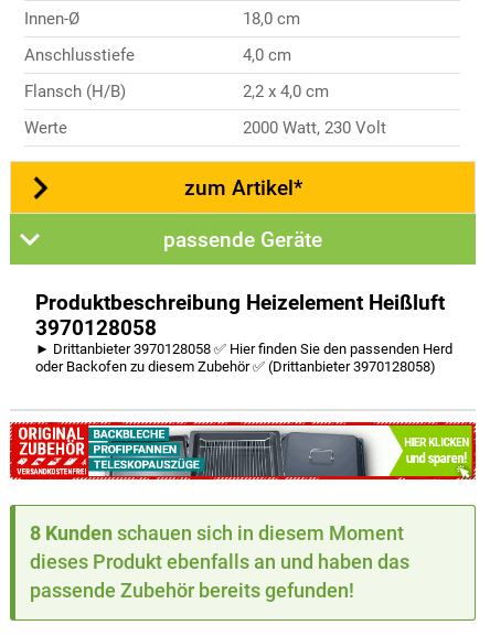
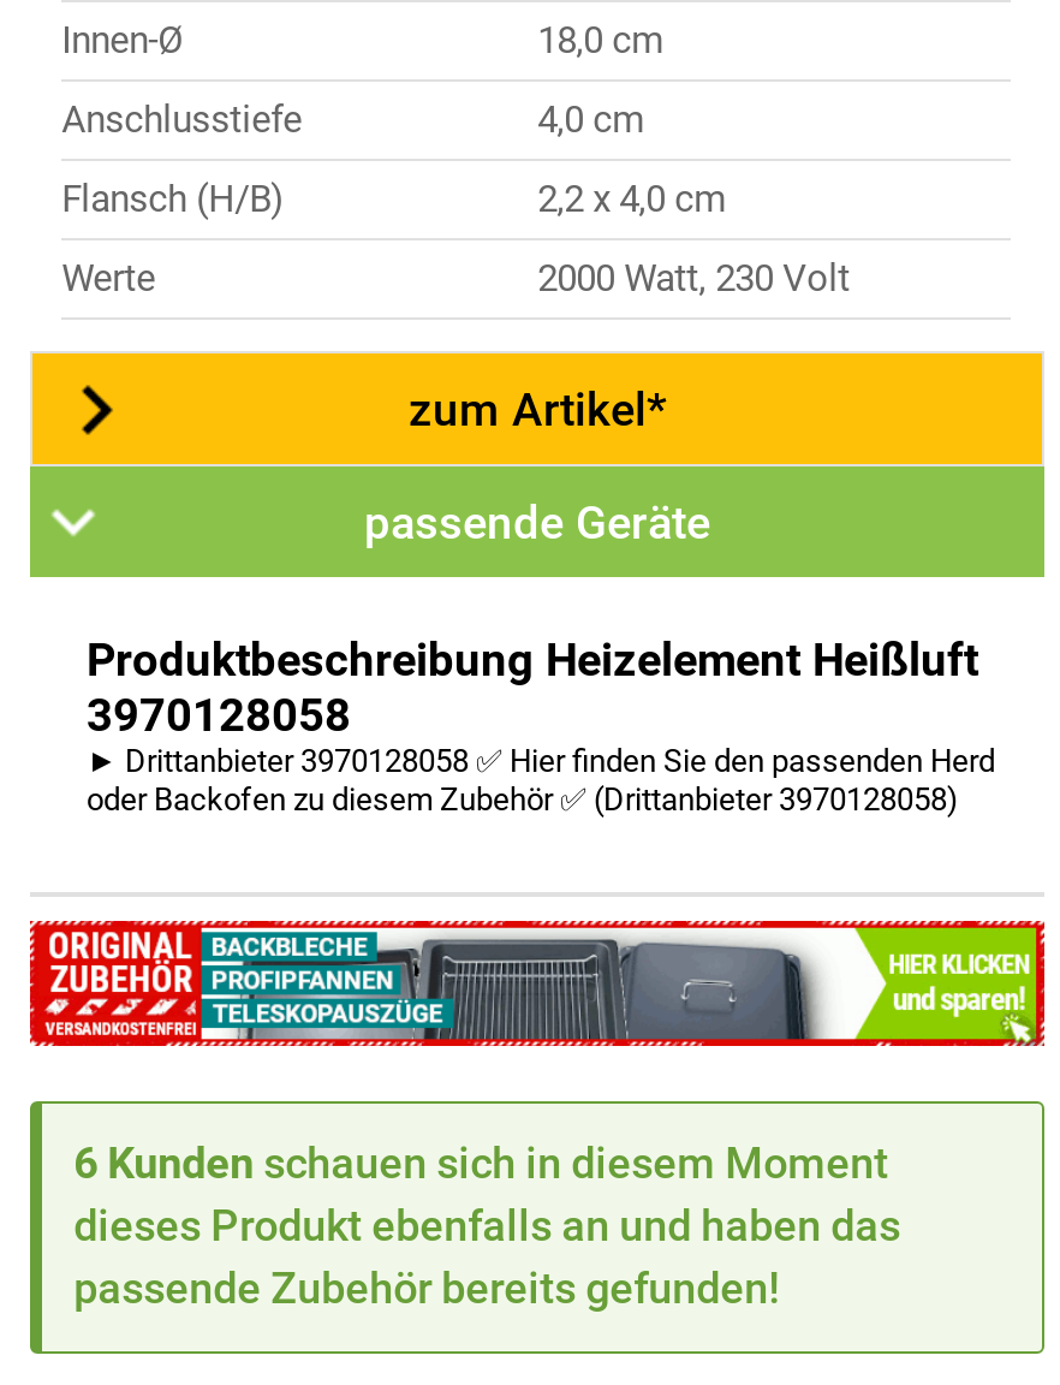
- 8 Kunden schauen sich in diesem Moment
+ 6 Kunden schauen sich in diesem Moment
